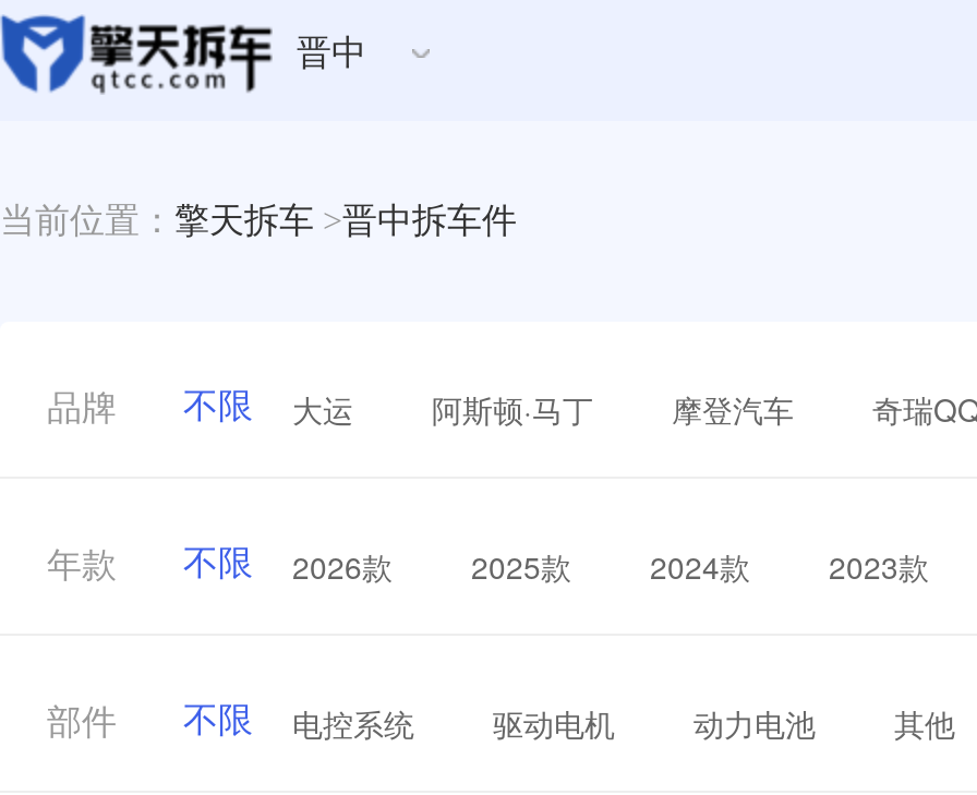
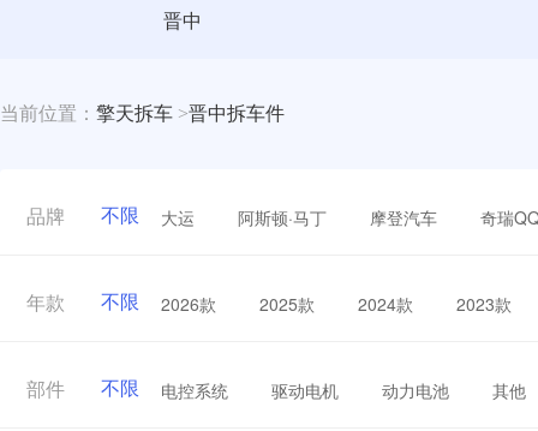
- [image]
